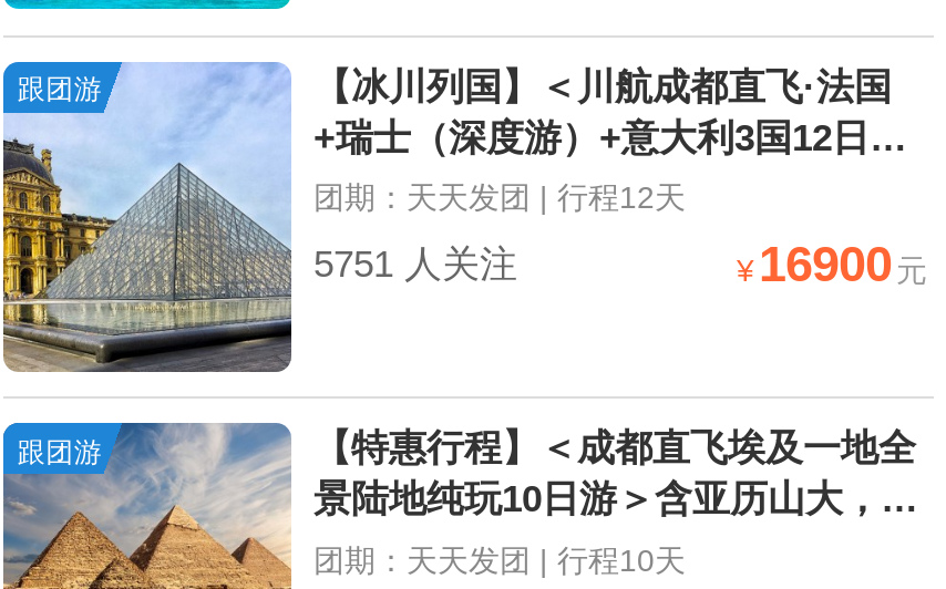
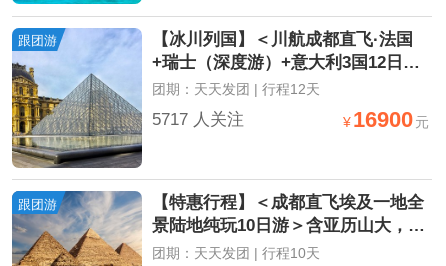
- 5751 人关注
+ 5717 人关注
